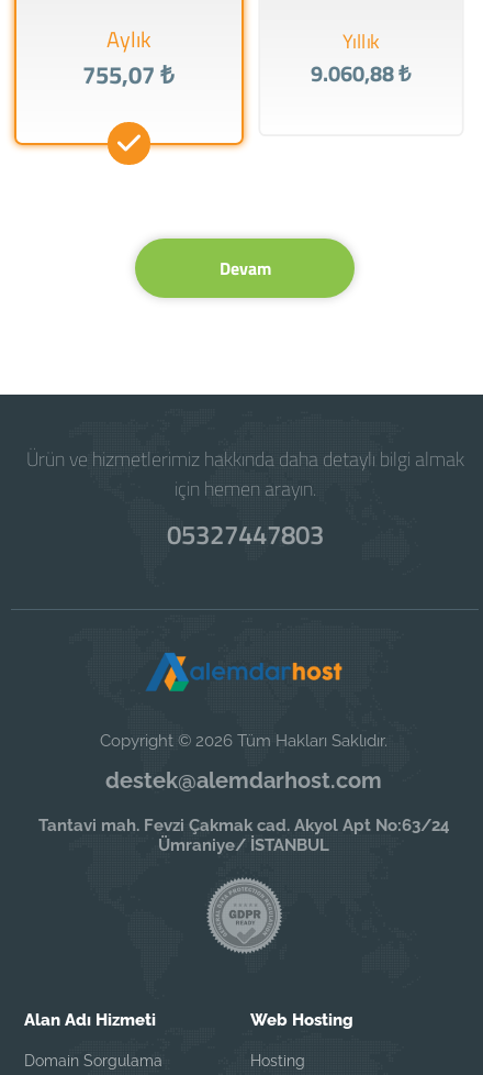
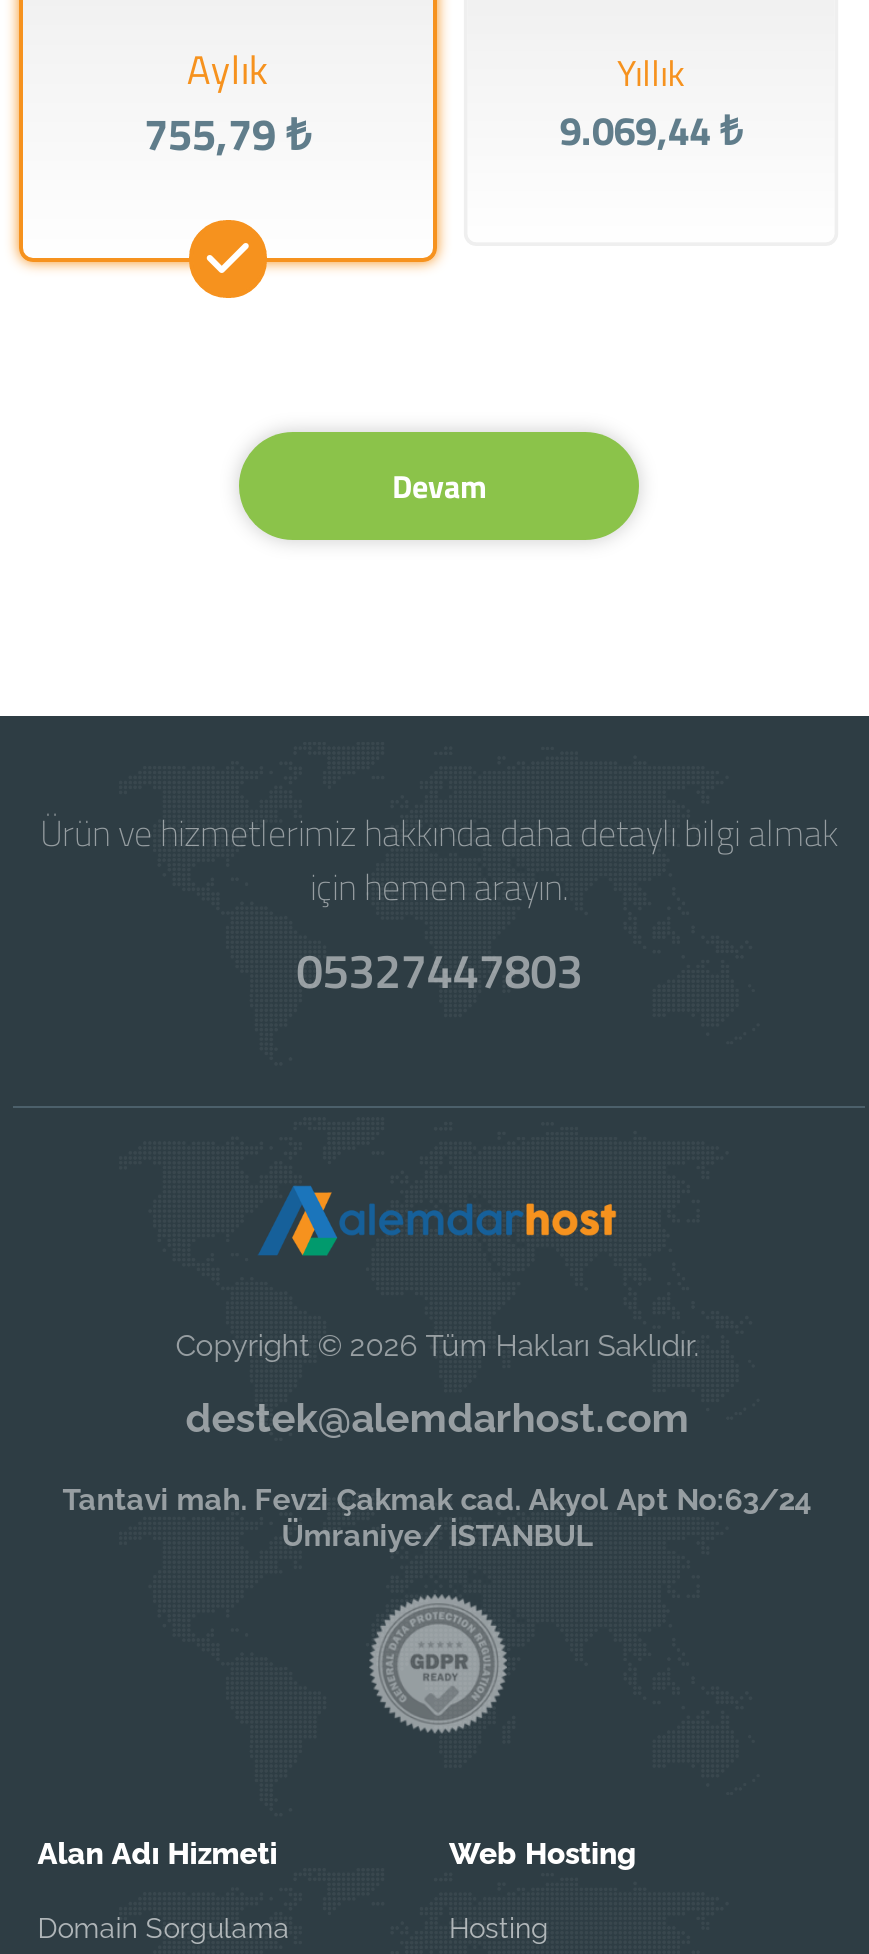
- 755,07 ₺
+ 755,79 ₺

- 9.060,88 ₺
+ 9.069,44 ₺
